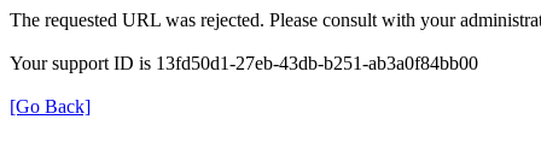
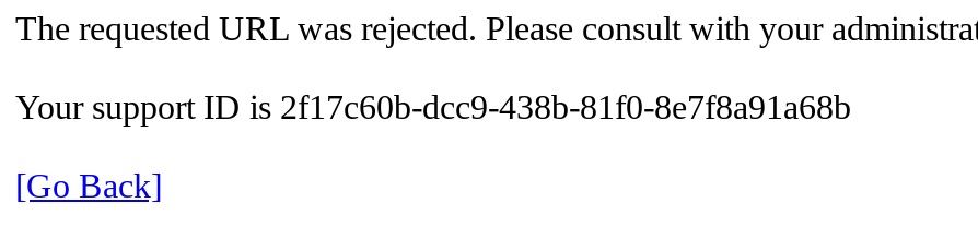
- Your support ID is 13fd50d1-27eb-43db-b251-ab3a0f84bb00
+ Your support ID is 2f17c60b-dcc9-438b-81f0-8e7f8a91a68b
